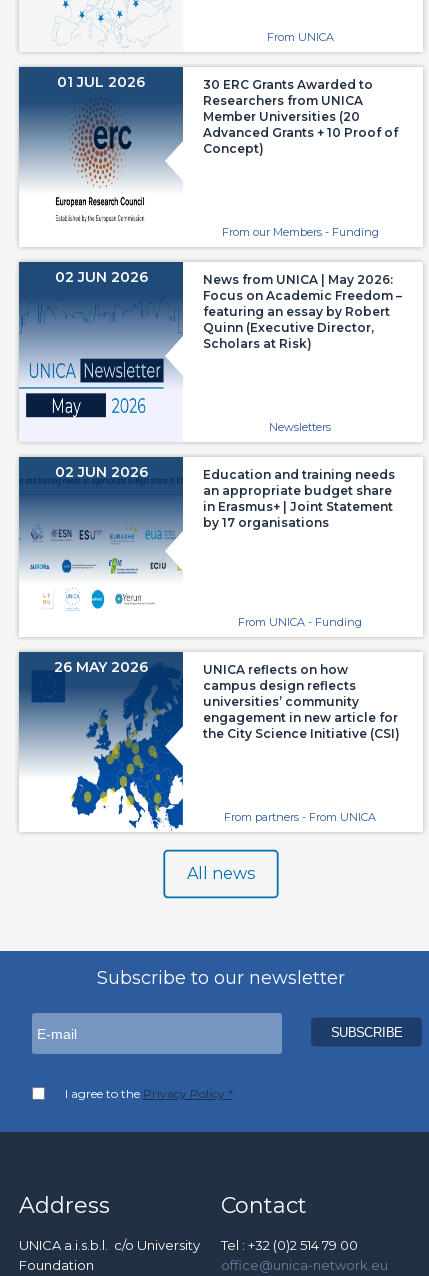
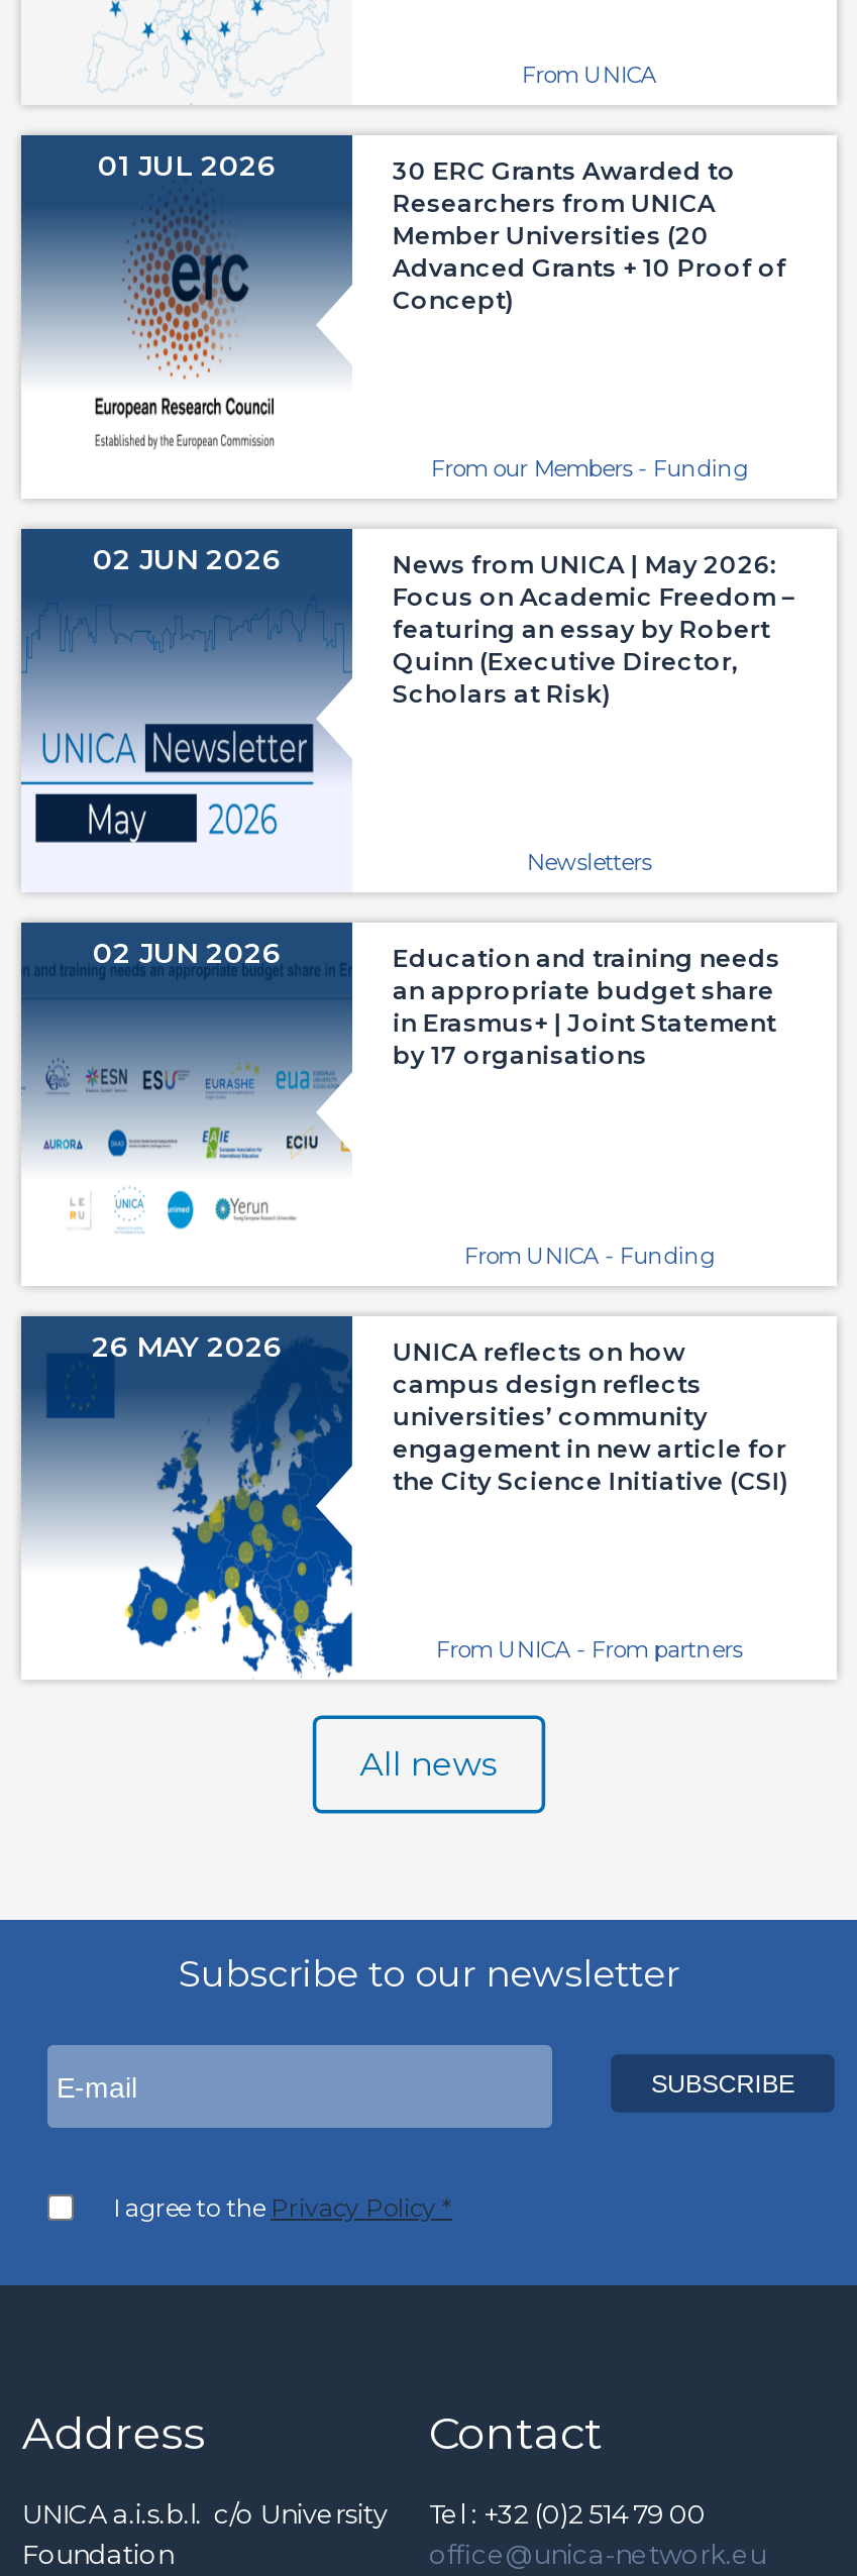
- From partners - From UNICA
+ From UNICA - From partners
